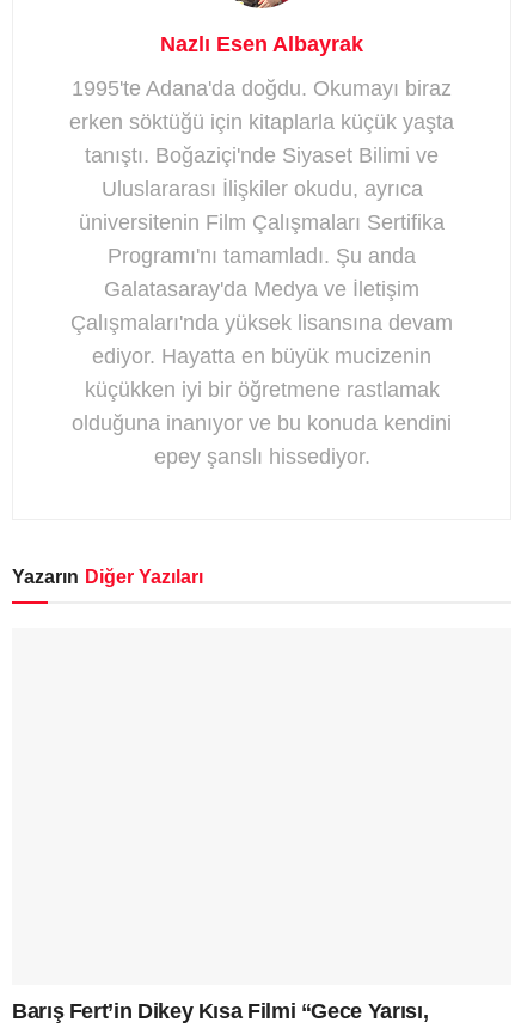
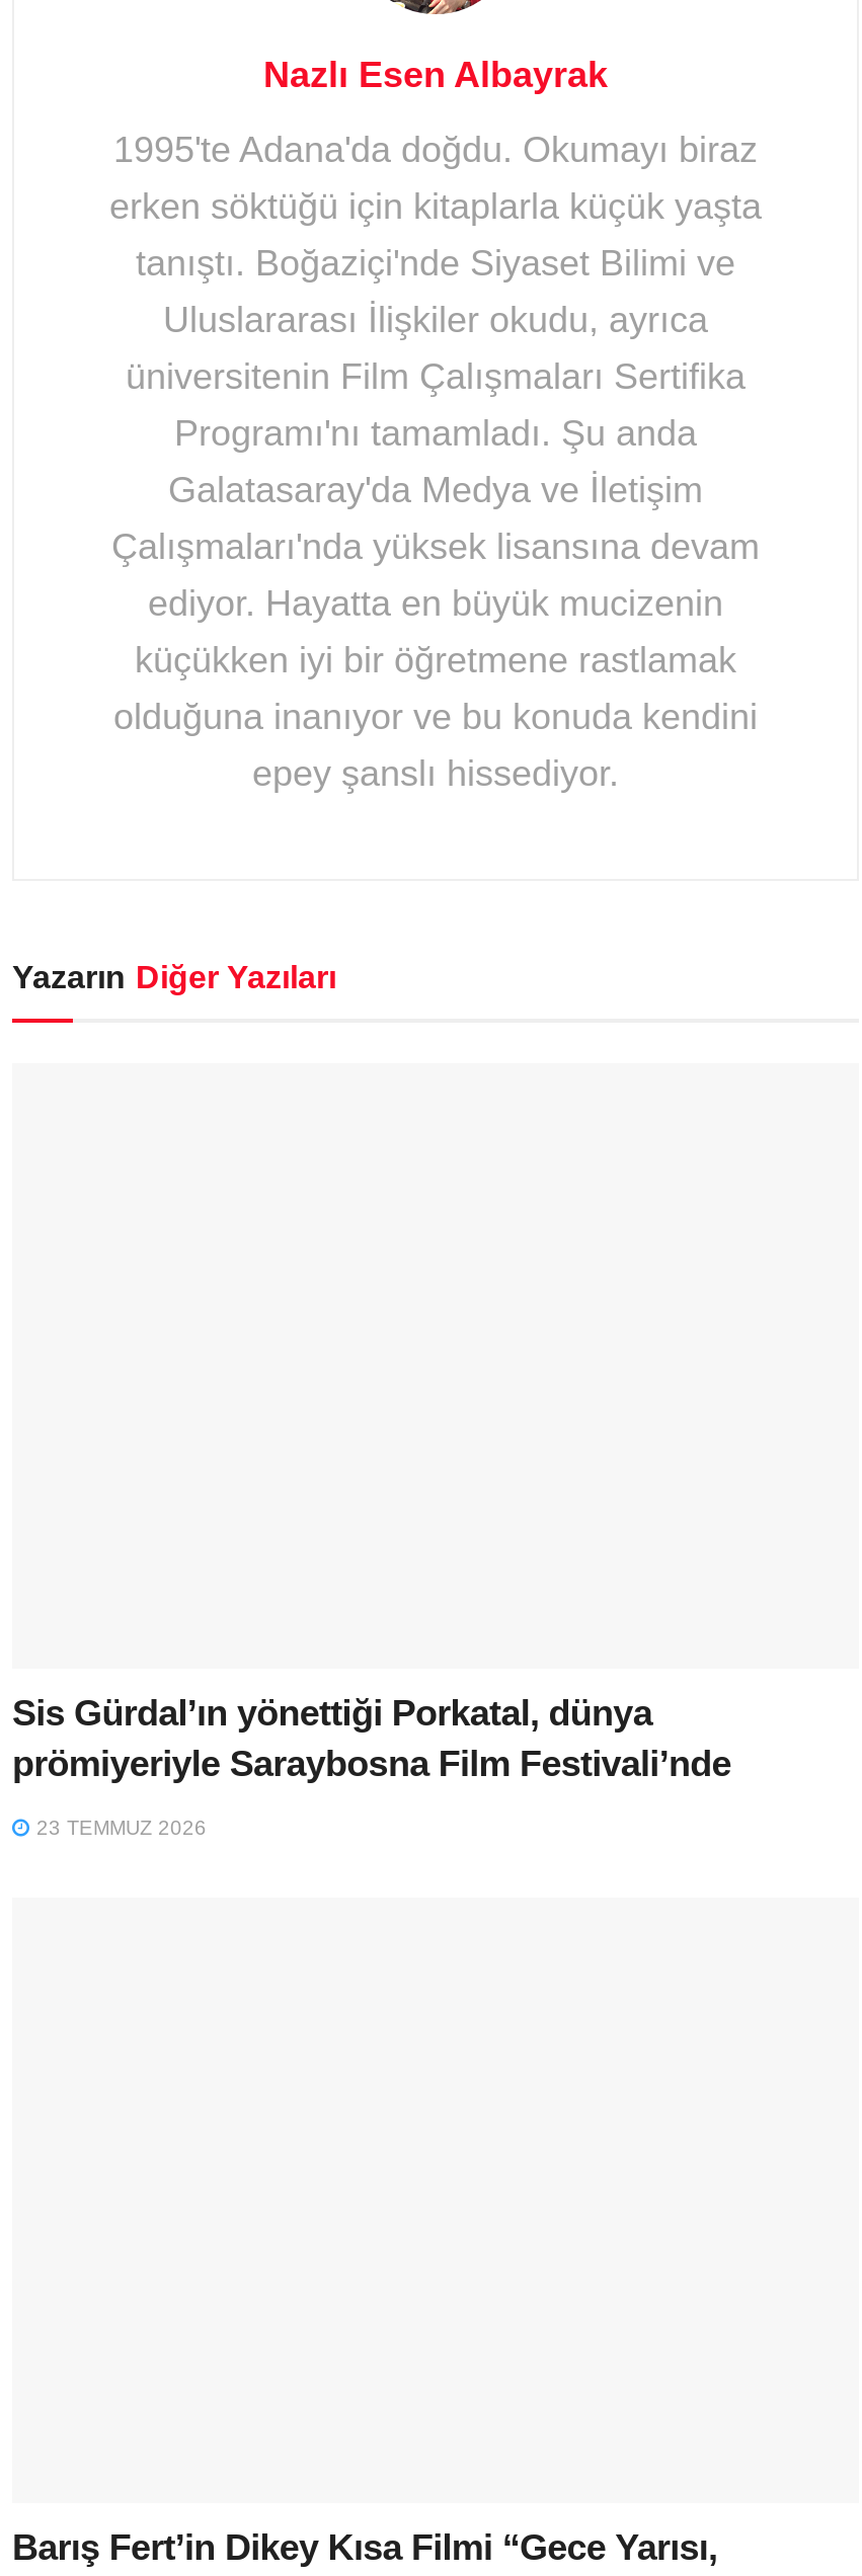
+ Sis Gürdal’ın yönettiği Porkatal, dünya
+ prömiyeriyle Saraybosna Film Festivali’nde
+ 23 TEMMUZ 2026
